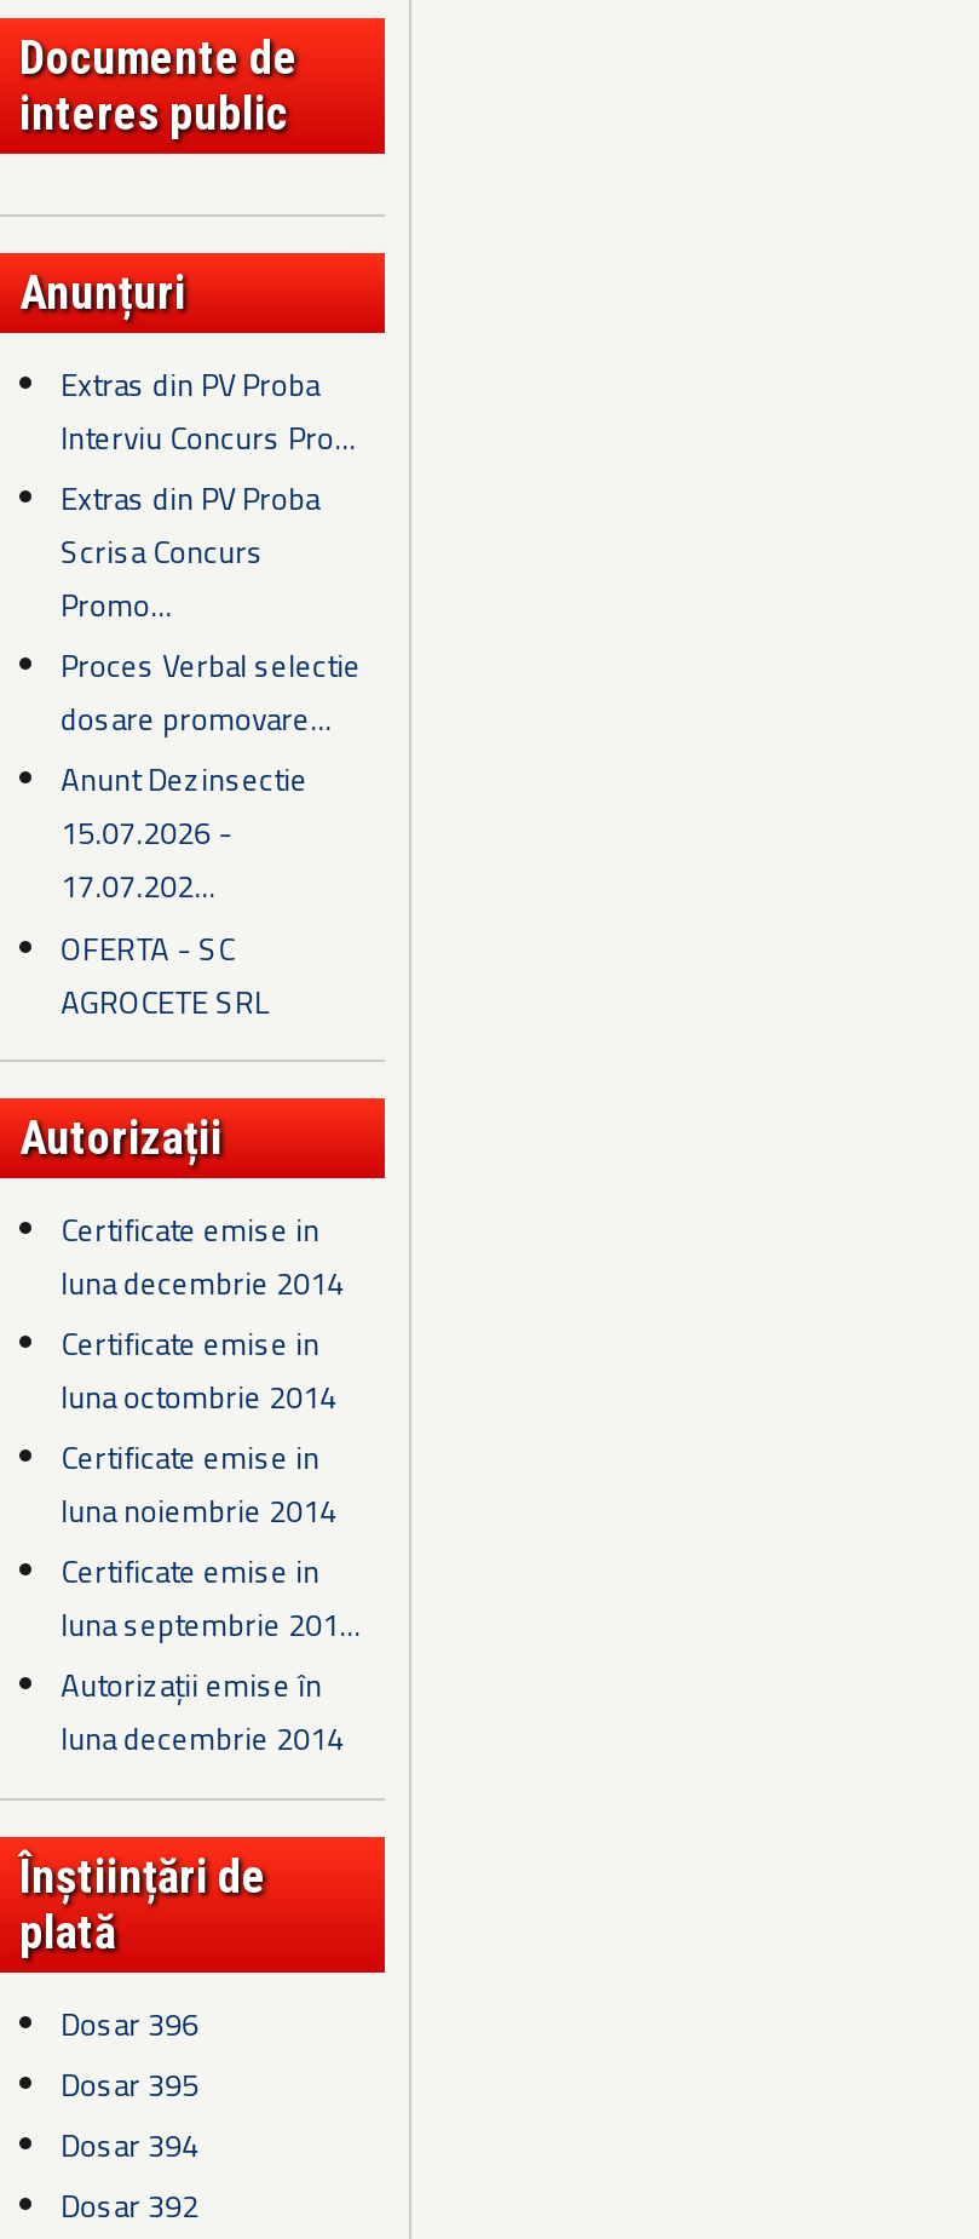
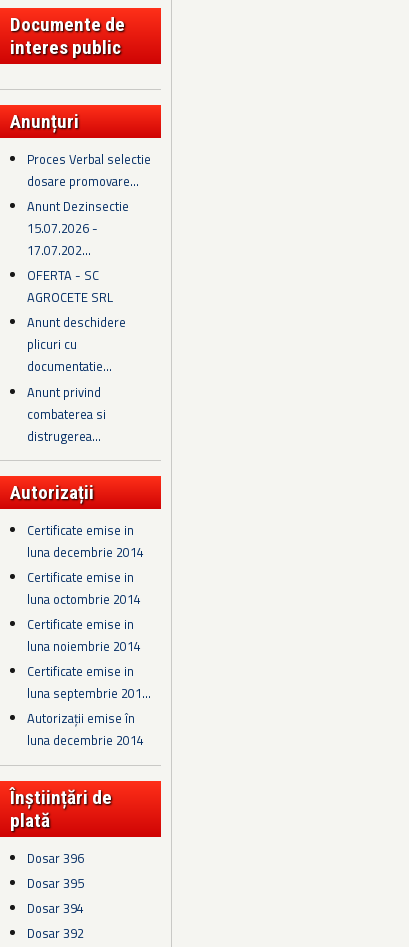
- Extras din PV Proba
- Interviu Concurs Pro...
- Extras din PV Proba
- Scrisa Concurs
- Promo...

moved up: Proces Verbal selectie | dosare promovare... | Anunt Dezinsectie | 15.07.2026 - | 17.07.202... | OFERTA - SC | AGROCETE SRL

+ Anunt deschidere
+ plicuri cu
+ documentatie...
+ Anunt privind
+ combaterea si
+ distrugerea...
